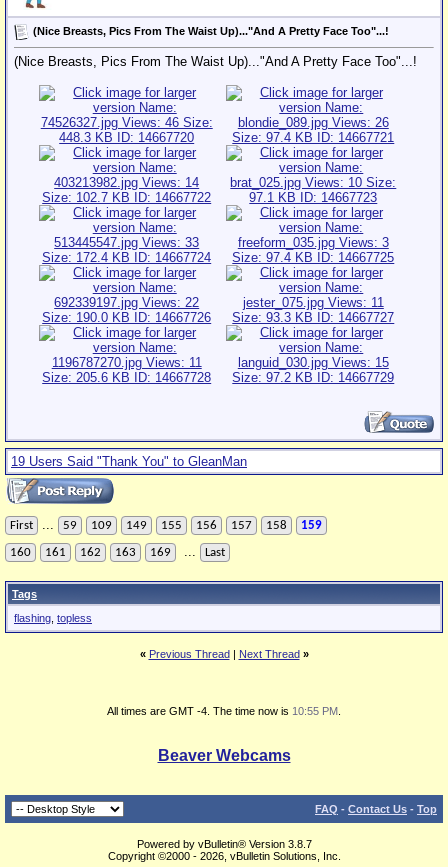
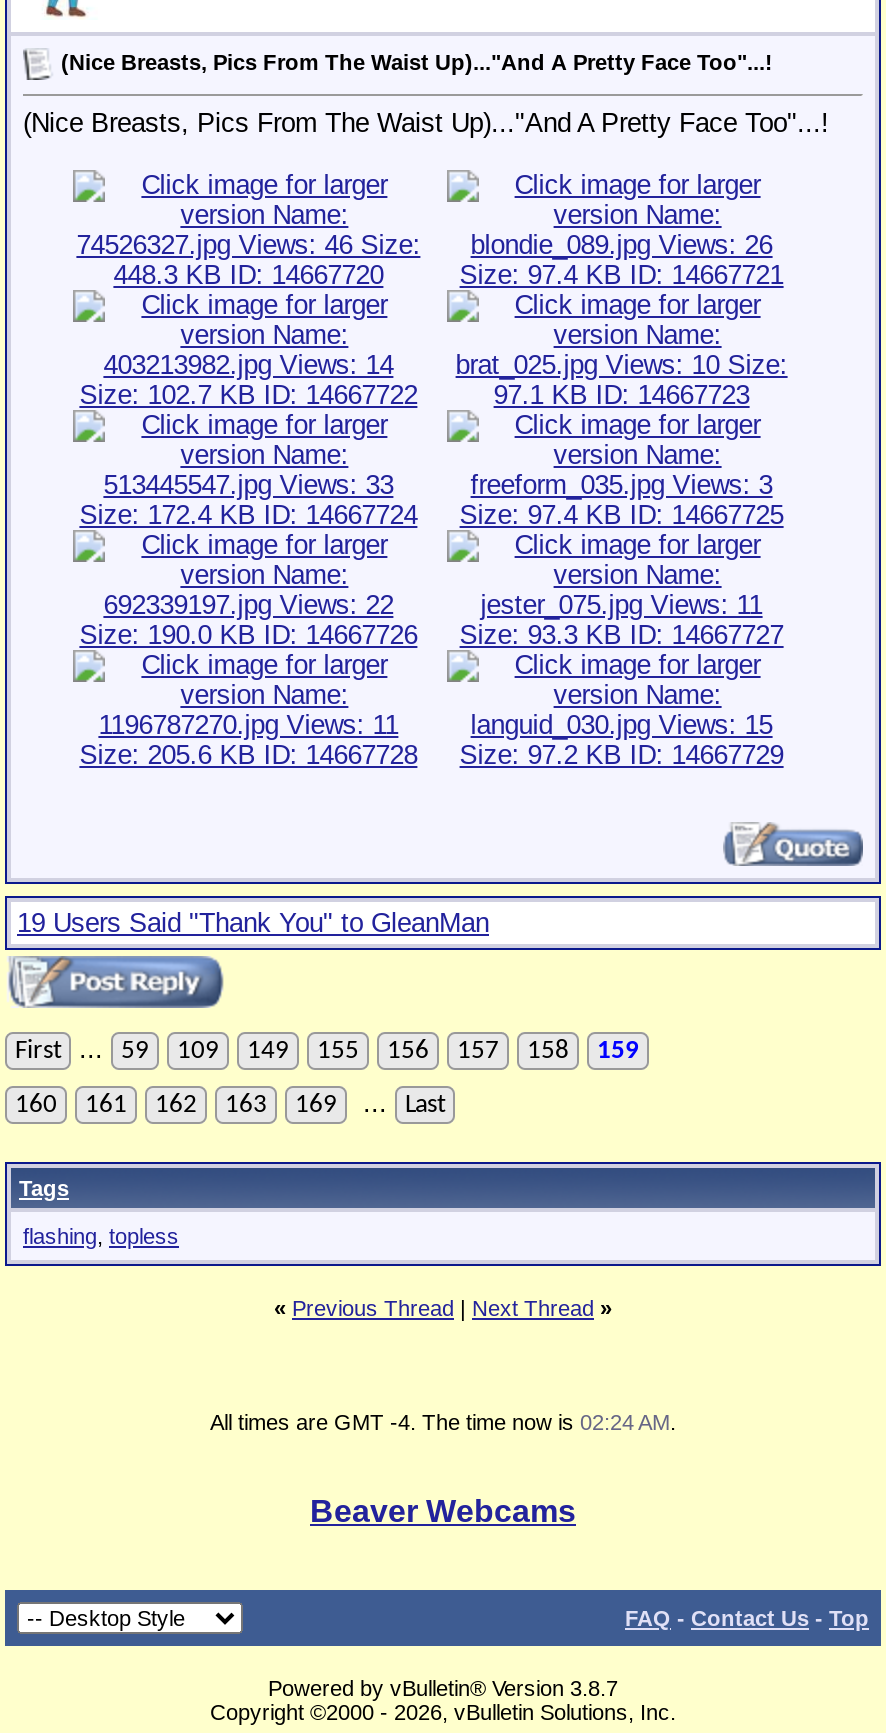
- All times are GMT -4. The time now is 10:55 PM.
+ All times are GMT -4. The time now is 02:24 AM.
